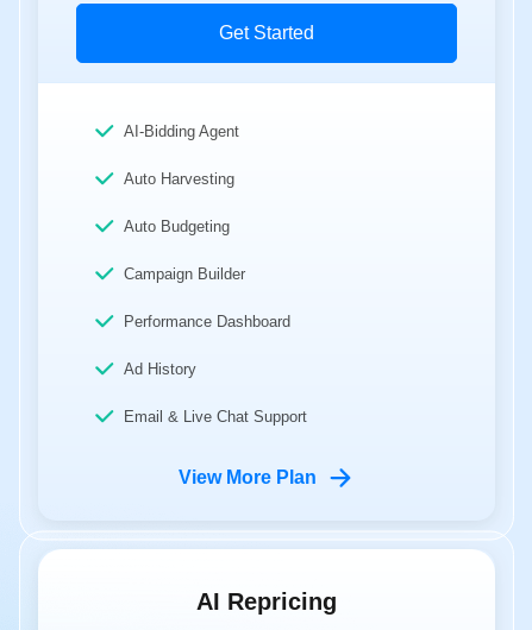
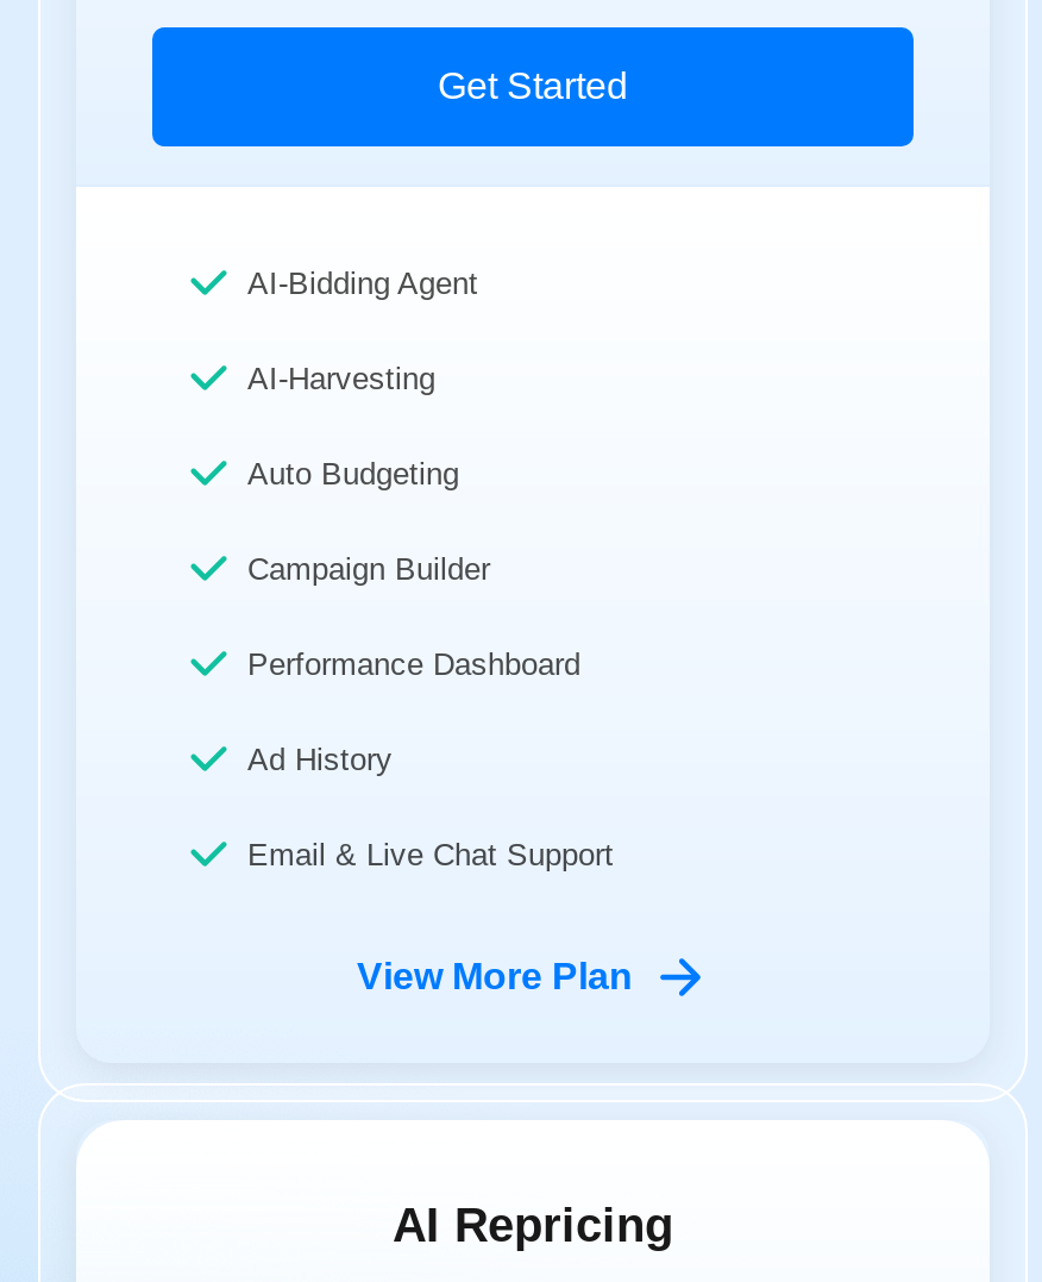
- Auto Harvesting
+ AI-Harvesting
